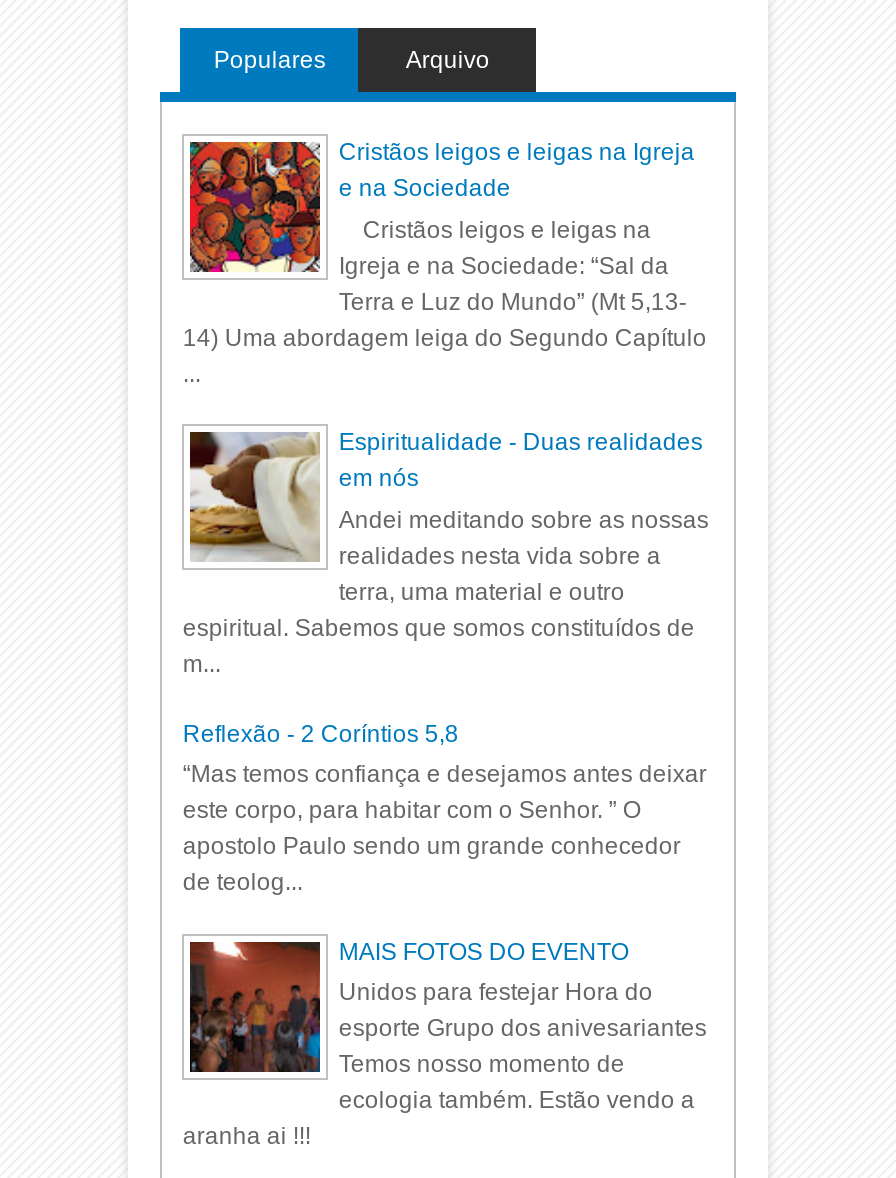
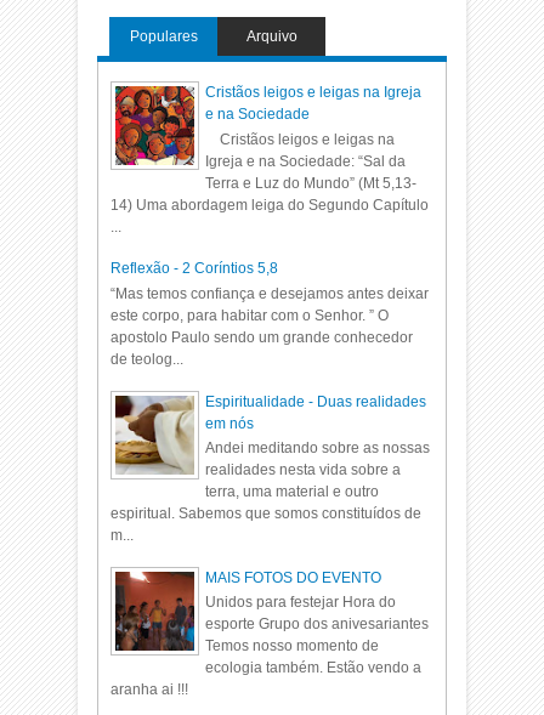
moved down: [image] | Espiritualidade - Duas realidades | em nós | Andei meditando sobre as nossas | realidades nesta vida sobre a | terra, uma material e outro | espiritual. Sabemos que somos constituídos de | m...

moved up: Reflexão - 2 Coríntios 5,8 | “Mas temos confiança e desejamos antes deixar | este corpo, para habitar com o Senhor. ” O | apostolo Paulo sendo um grande conhecedor | de teolog...
